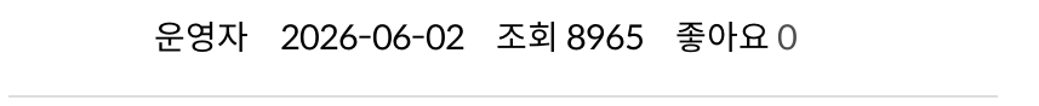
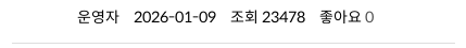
- 2026-06-02
+ 2026-01-09

- 조회 8965
+ 조회 23478
